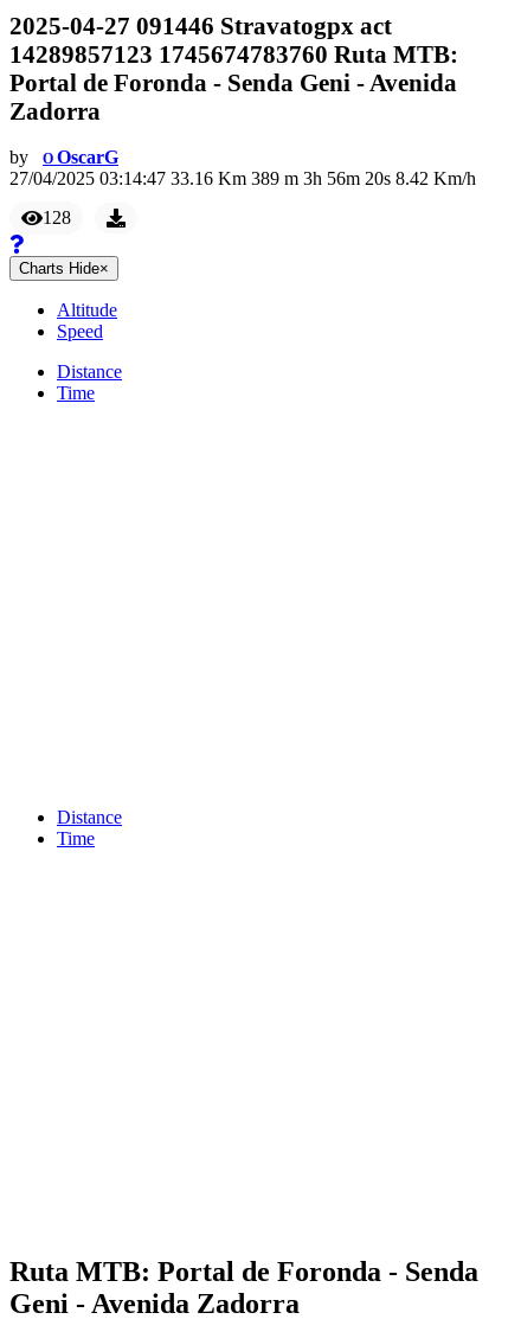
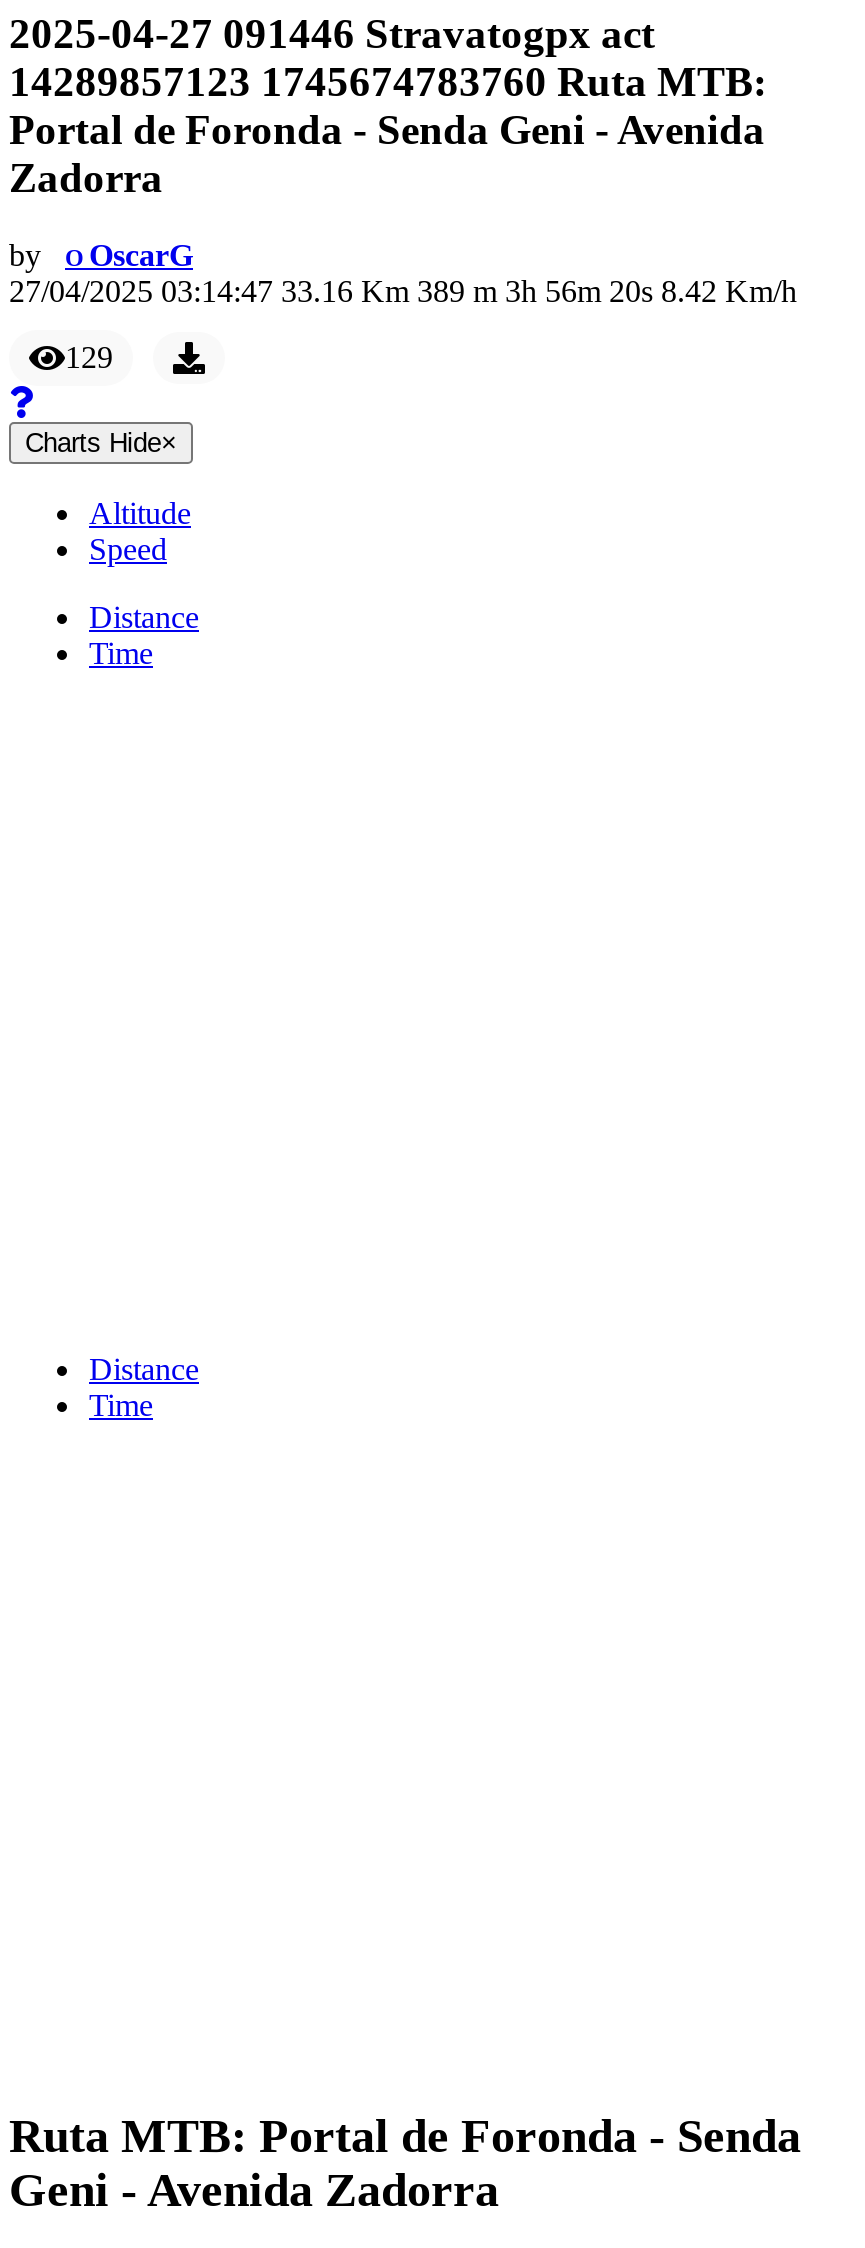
- 128
+ 129
